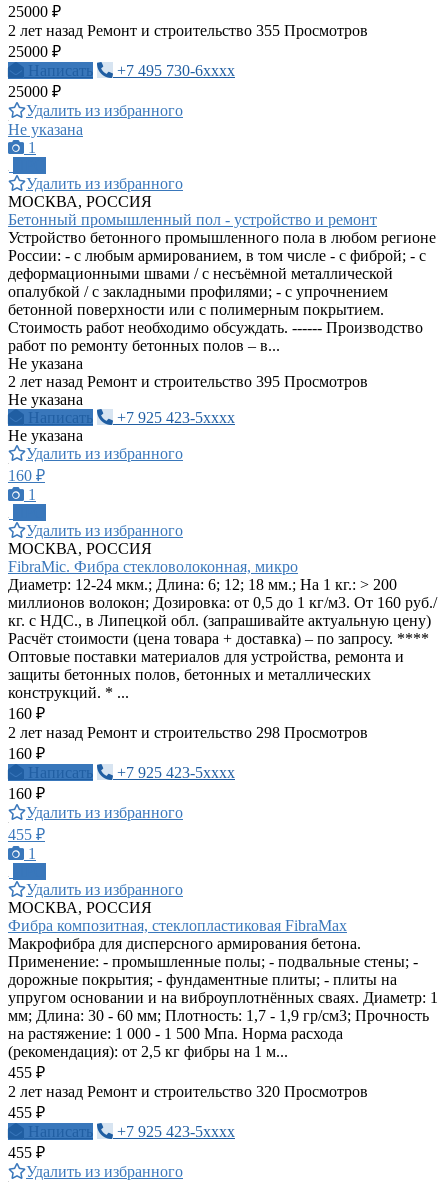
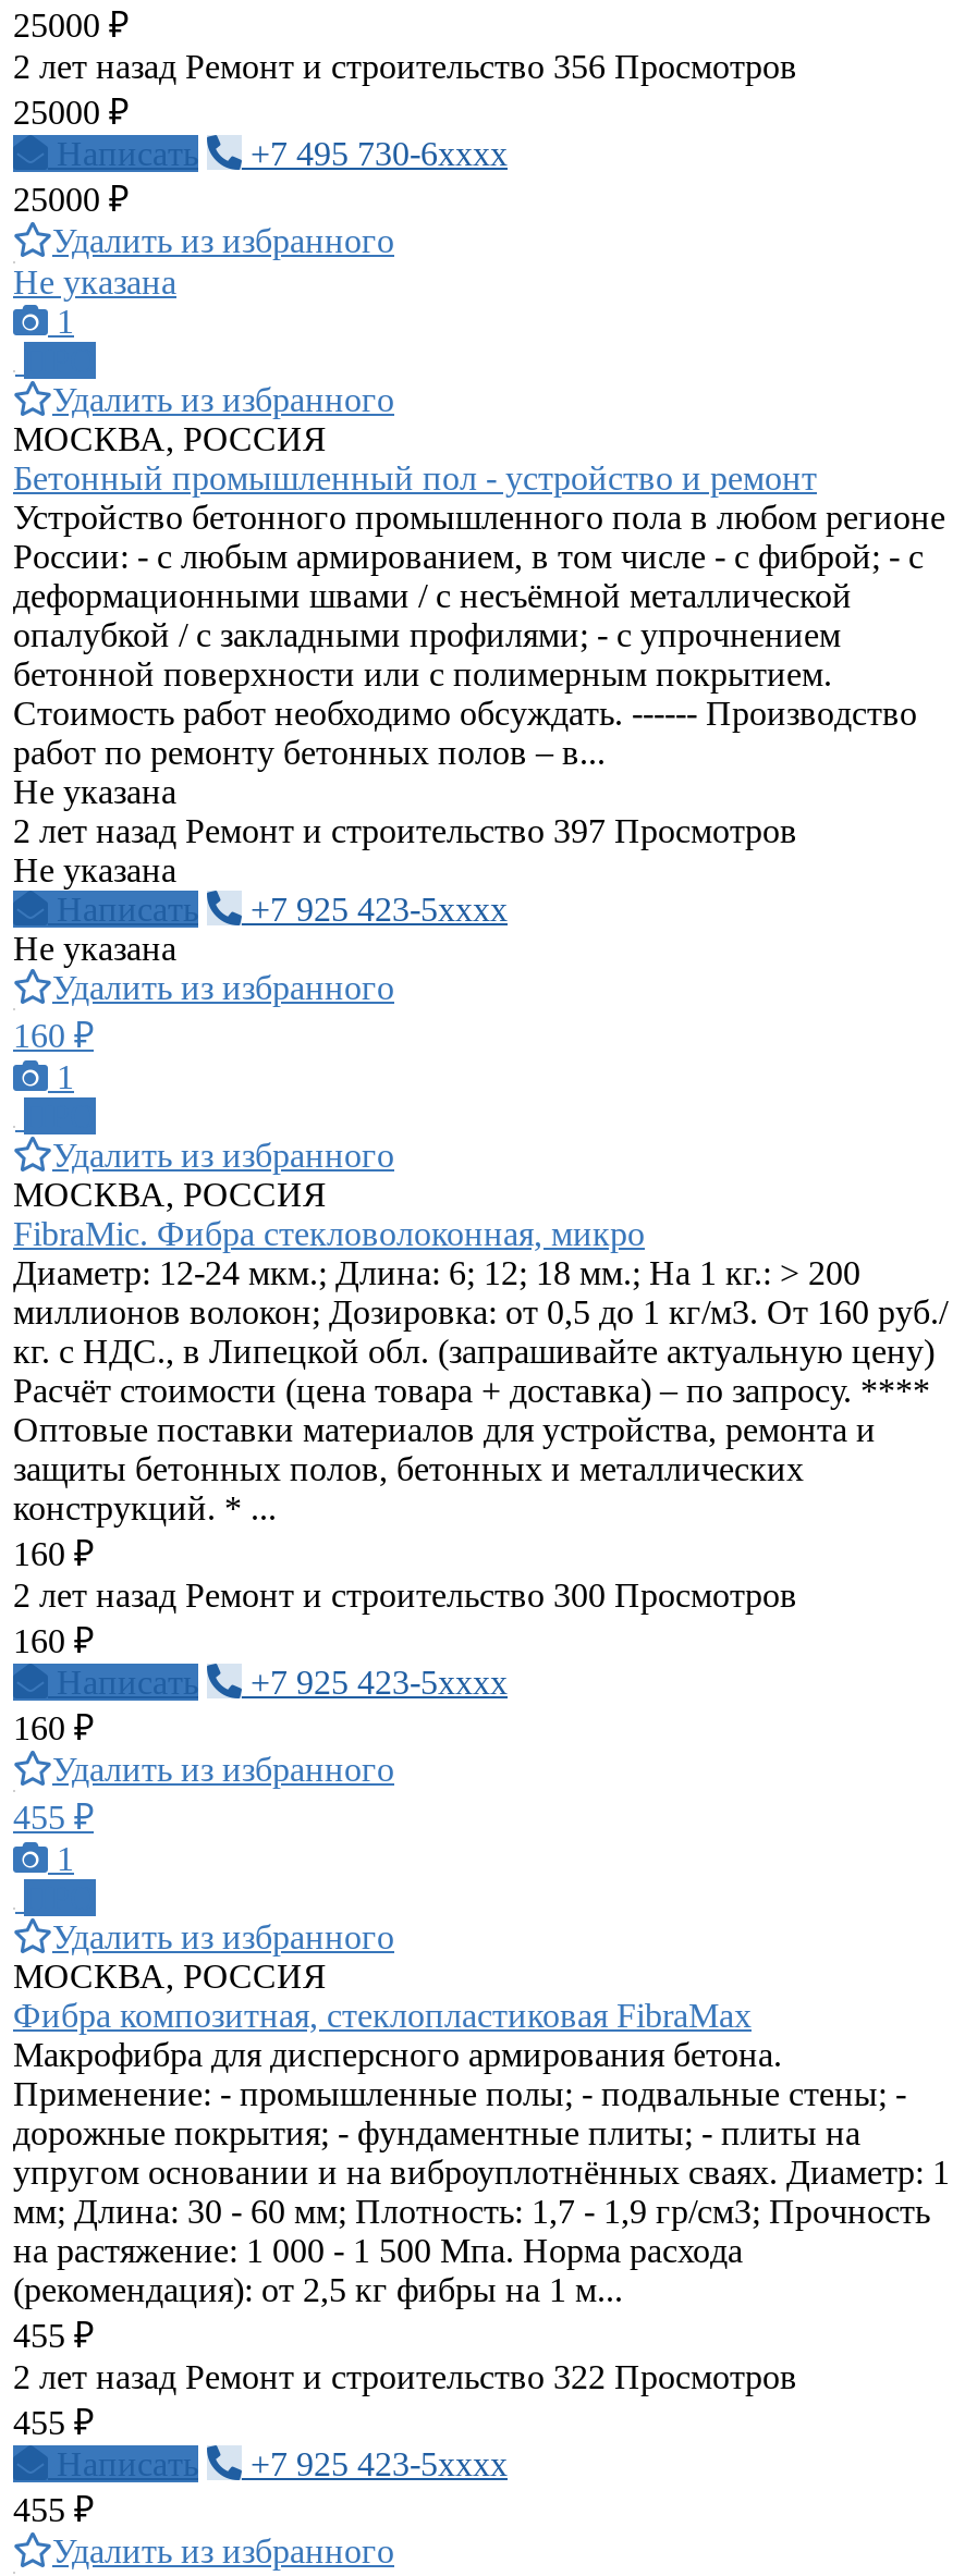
- 2 лет назад Ремонт и строительство 355 Просмотров
+ 2 лет назад Ремонт и строительство 356 Просмотров

- 2 лет назад Ремонт и строительство 395 Просмотров
+ 2 лет назад Ремонт и строительство 397 Просмотров

- 2 лет назад Ремонт и строительство 298 Просмотров
+ 2 лет назад Ремонт и строительство 300 Просмотров

- 2 лет назад Ремонт и строительство 320 Просмотров
+ 2 лет назад Ремонт и строительство 322 Просмотров
